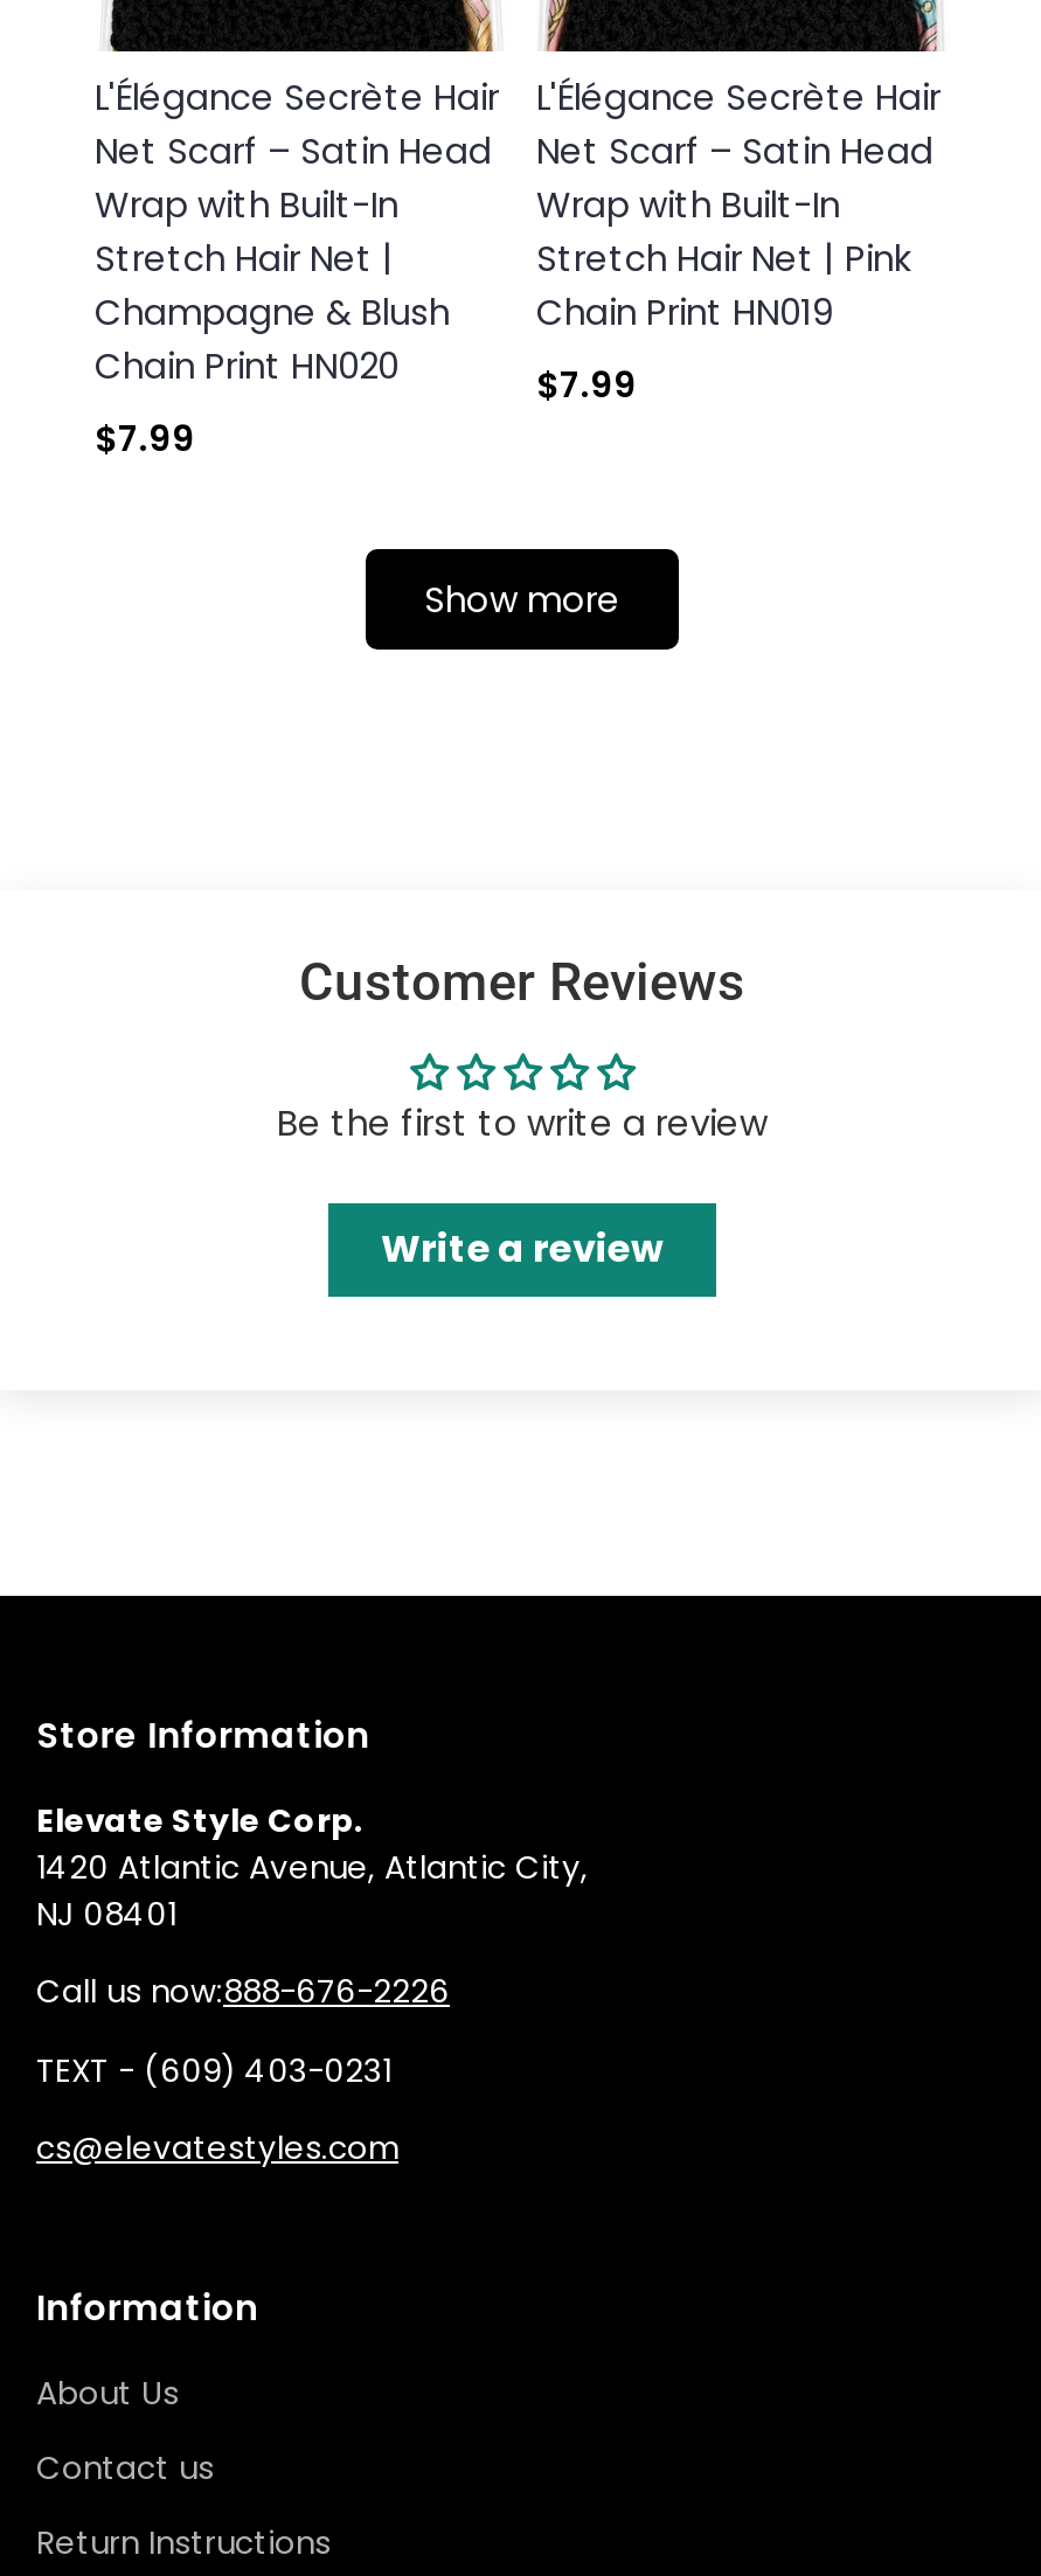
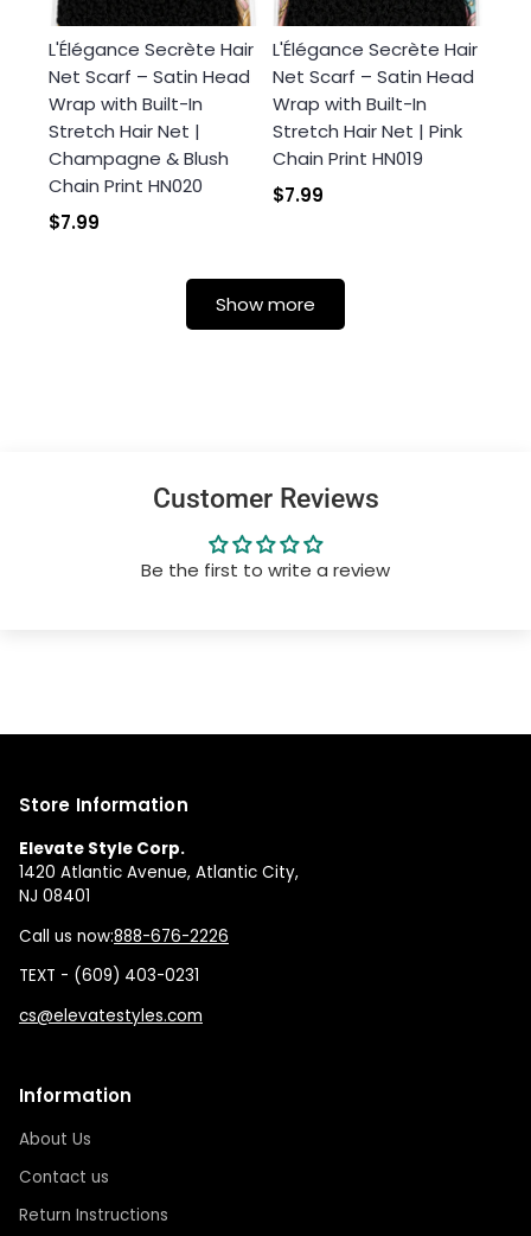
- Write a review
